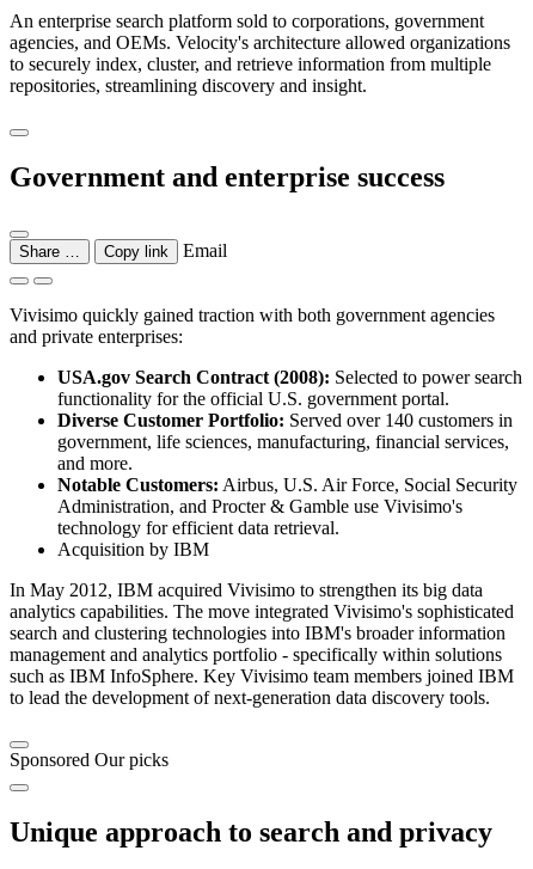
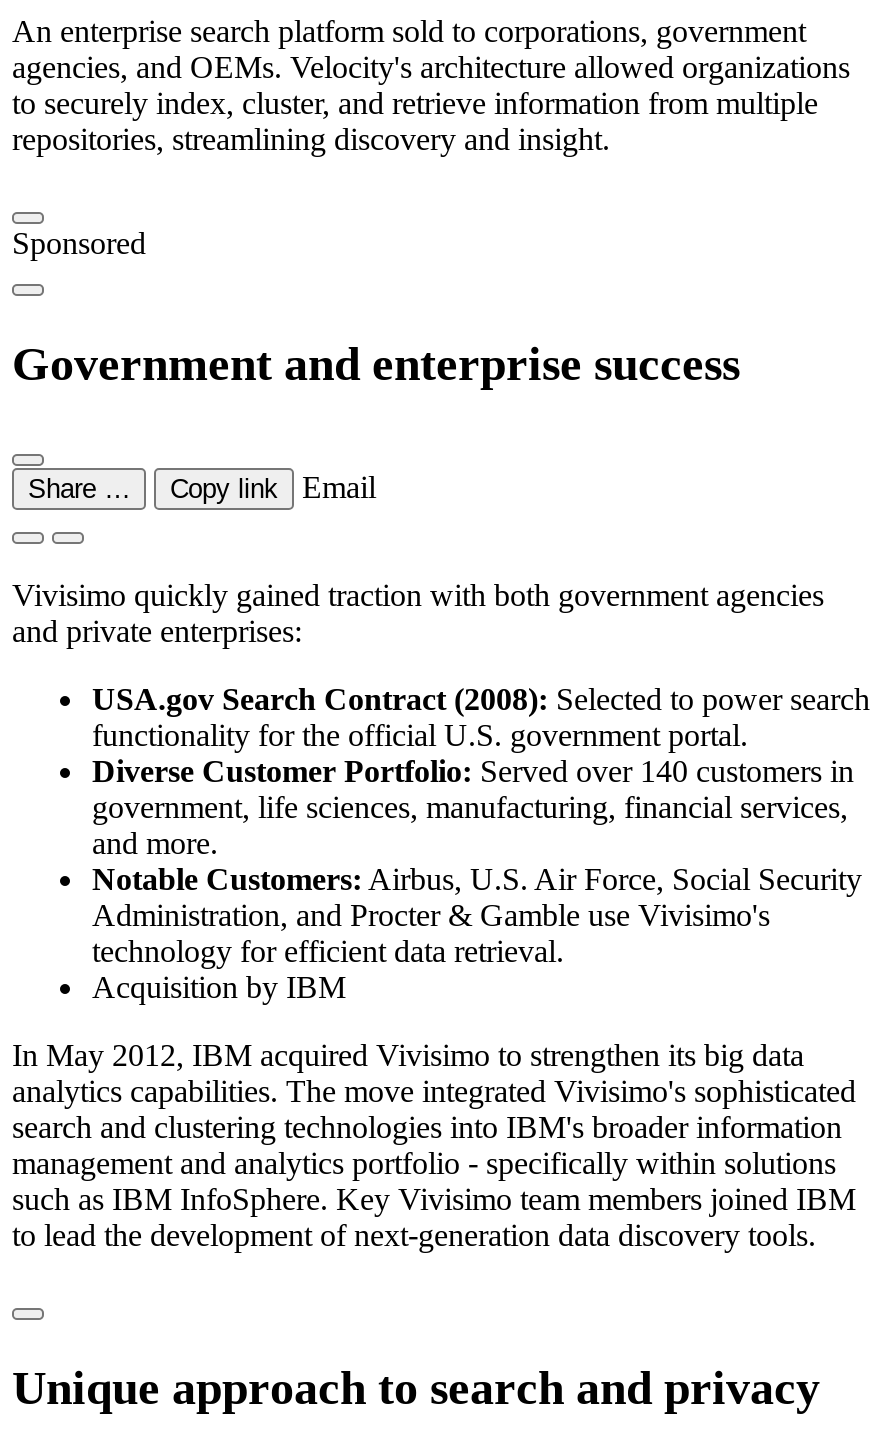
+ Sponsored

moved down: Government and enterprise success | Share … | Copy link | ... | such as IBM InfoSphere. Key Vivisimo team members joined IBM | to lead the development of next-generation data discovery tools.

- Sponsored Our picks
